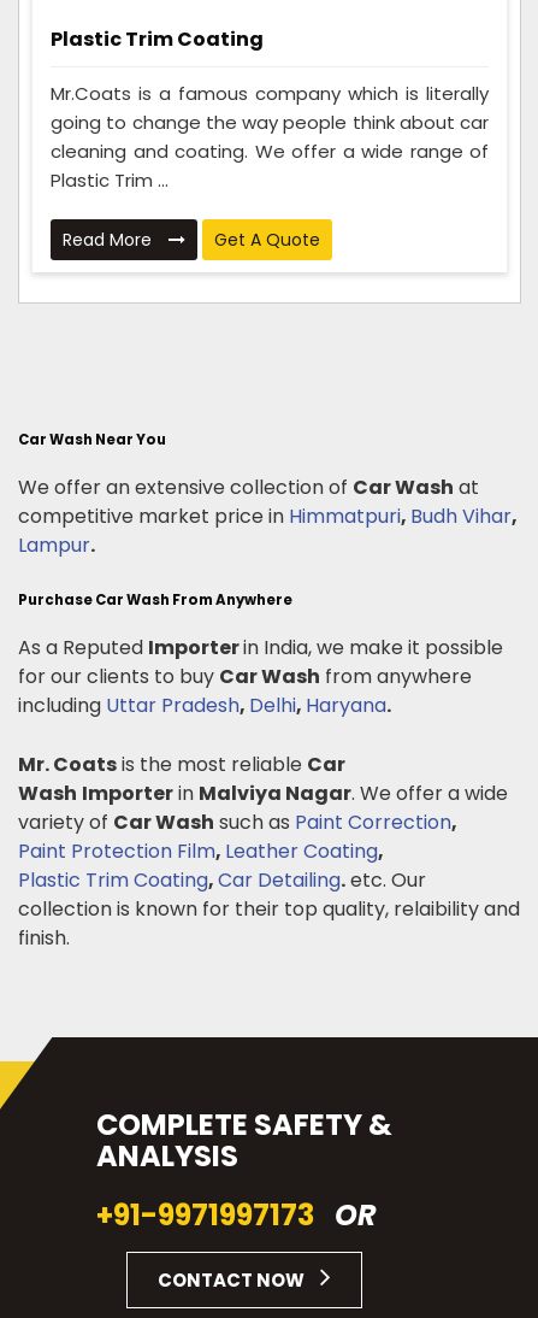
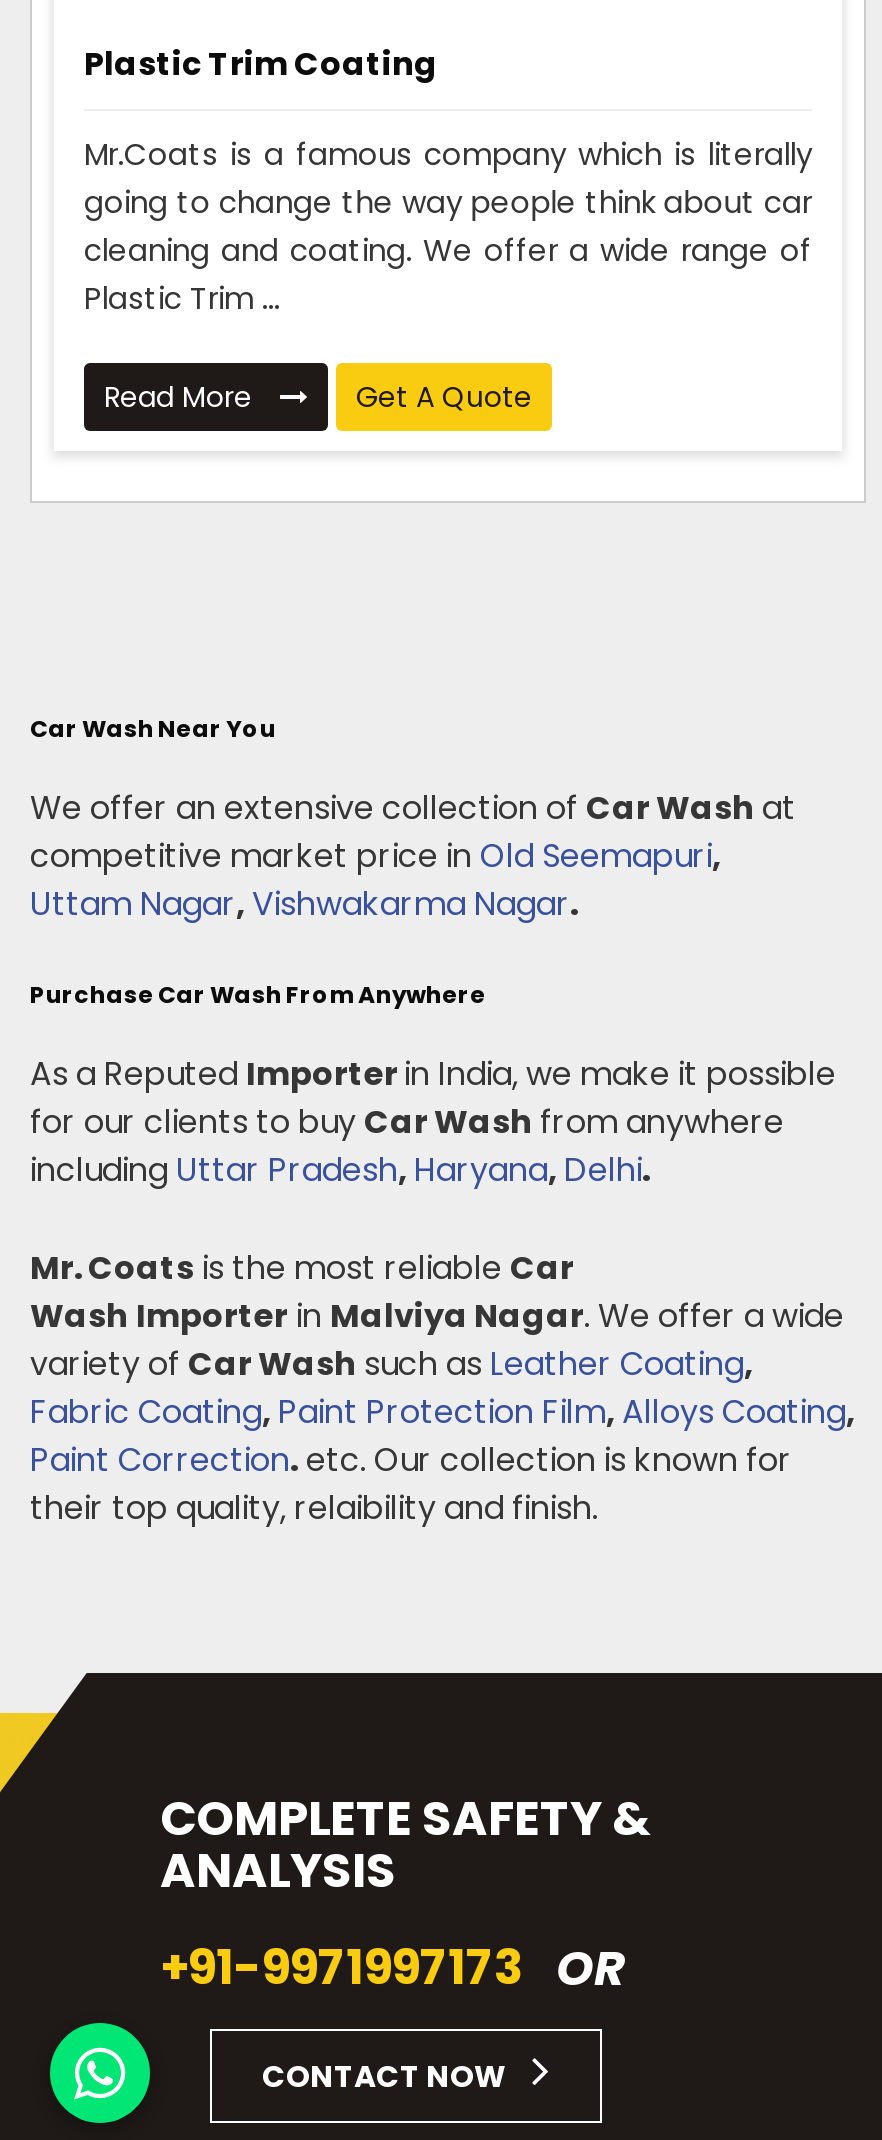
- competitive market price in Himmatpuri, Budh Vihar,
- Lampur.
+ competitive market price in Old Seemapuri,
+ Uttam Nagar, Vishwakarma Nagar.

- including Uttar Pradesh, Delhi, Haryana.
+ including Uttar Pradesh, Haryana, Delhi.

- variety of Car Wash such as Paint Correction,
- Paint Protection Film, Leather Coating,
- Plastic Trim Coating, Car Detailing. etc. Our
- collection is known for their top quality, relaibility and
- finish.
+ variety of Car Wash such as Leather Coating,
+ Fabric Coating, Paint Protection Film, Alloys Coating,
+ Paint Correction. etc. Our collection is known for
+ their top quality, relaibility and finish.

+ [image]
